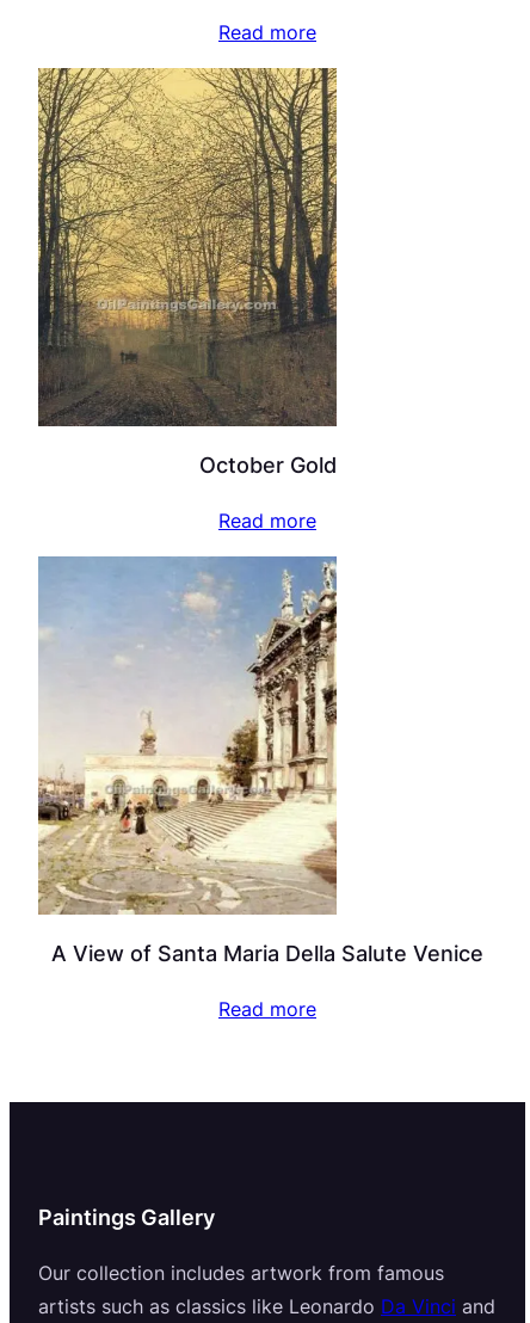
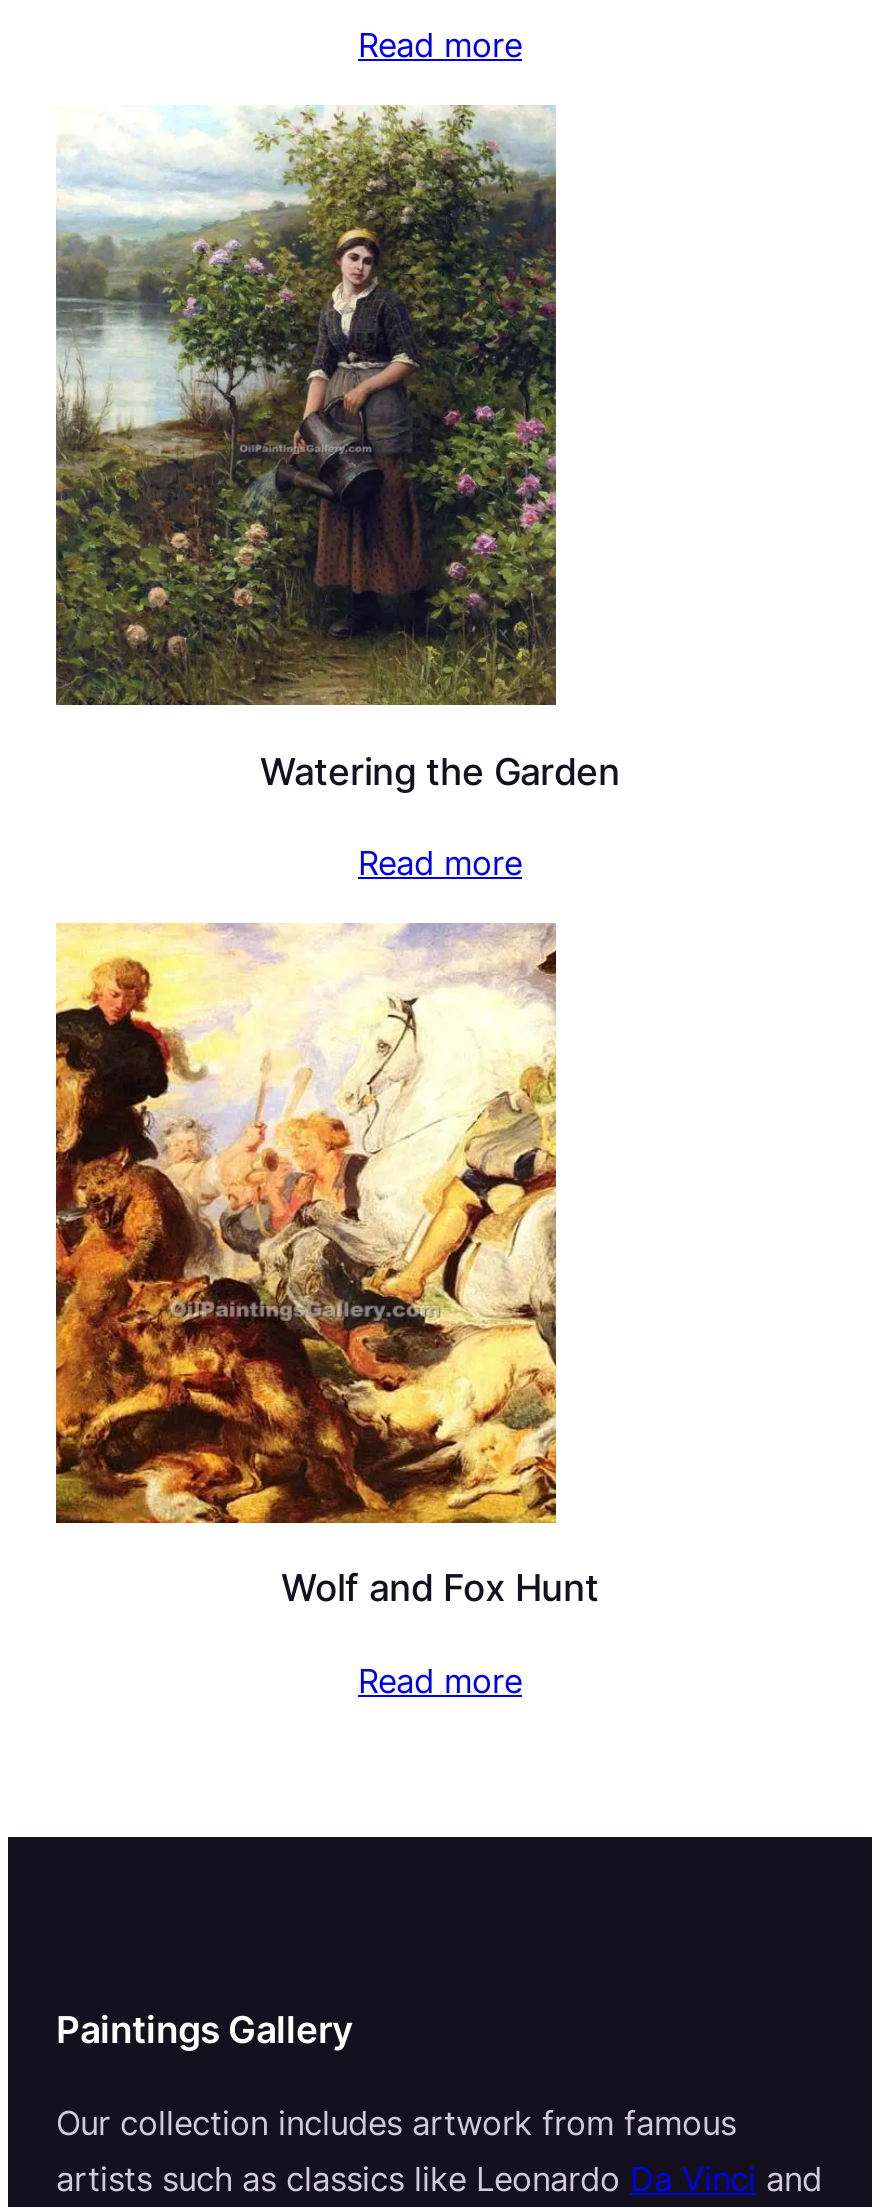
- [image]
- October Gold
+ [image]
+ Watering the Garden

- [image]
- A View of Santa Maria Della Salute Venice
+ [image]
+ Wolf and Fox Hunt
